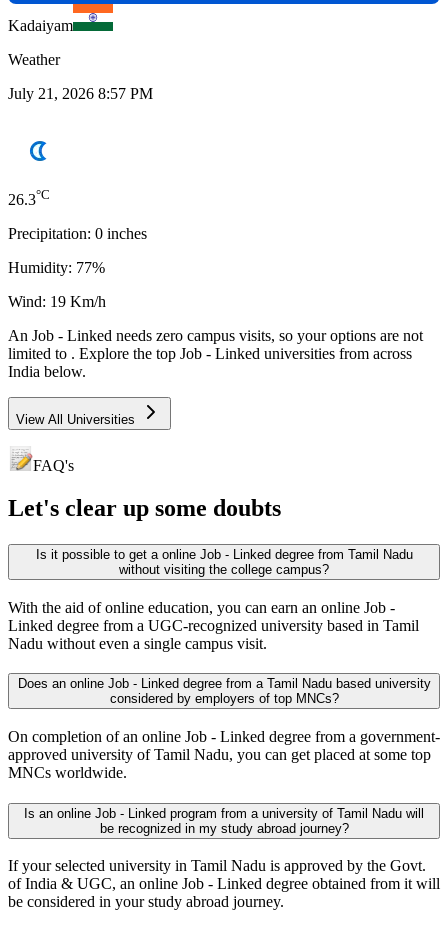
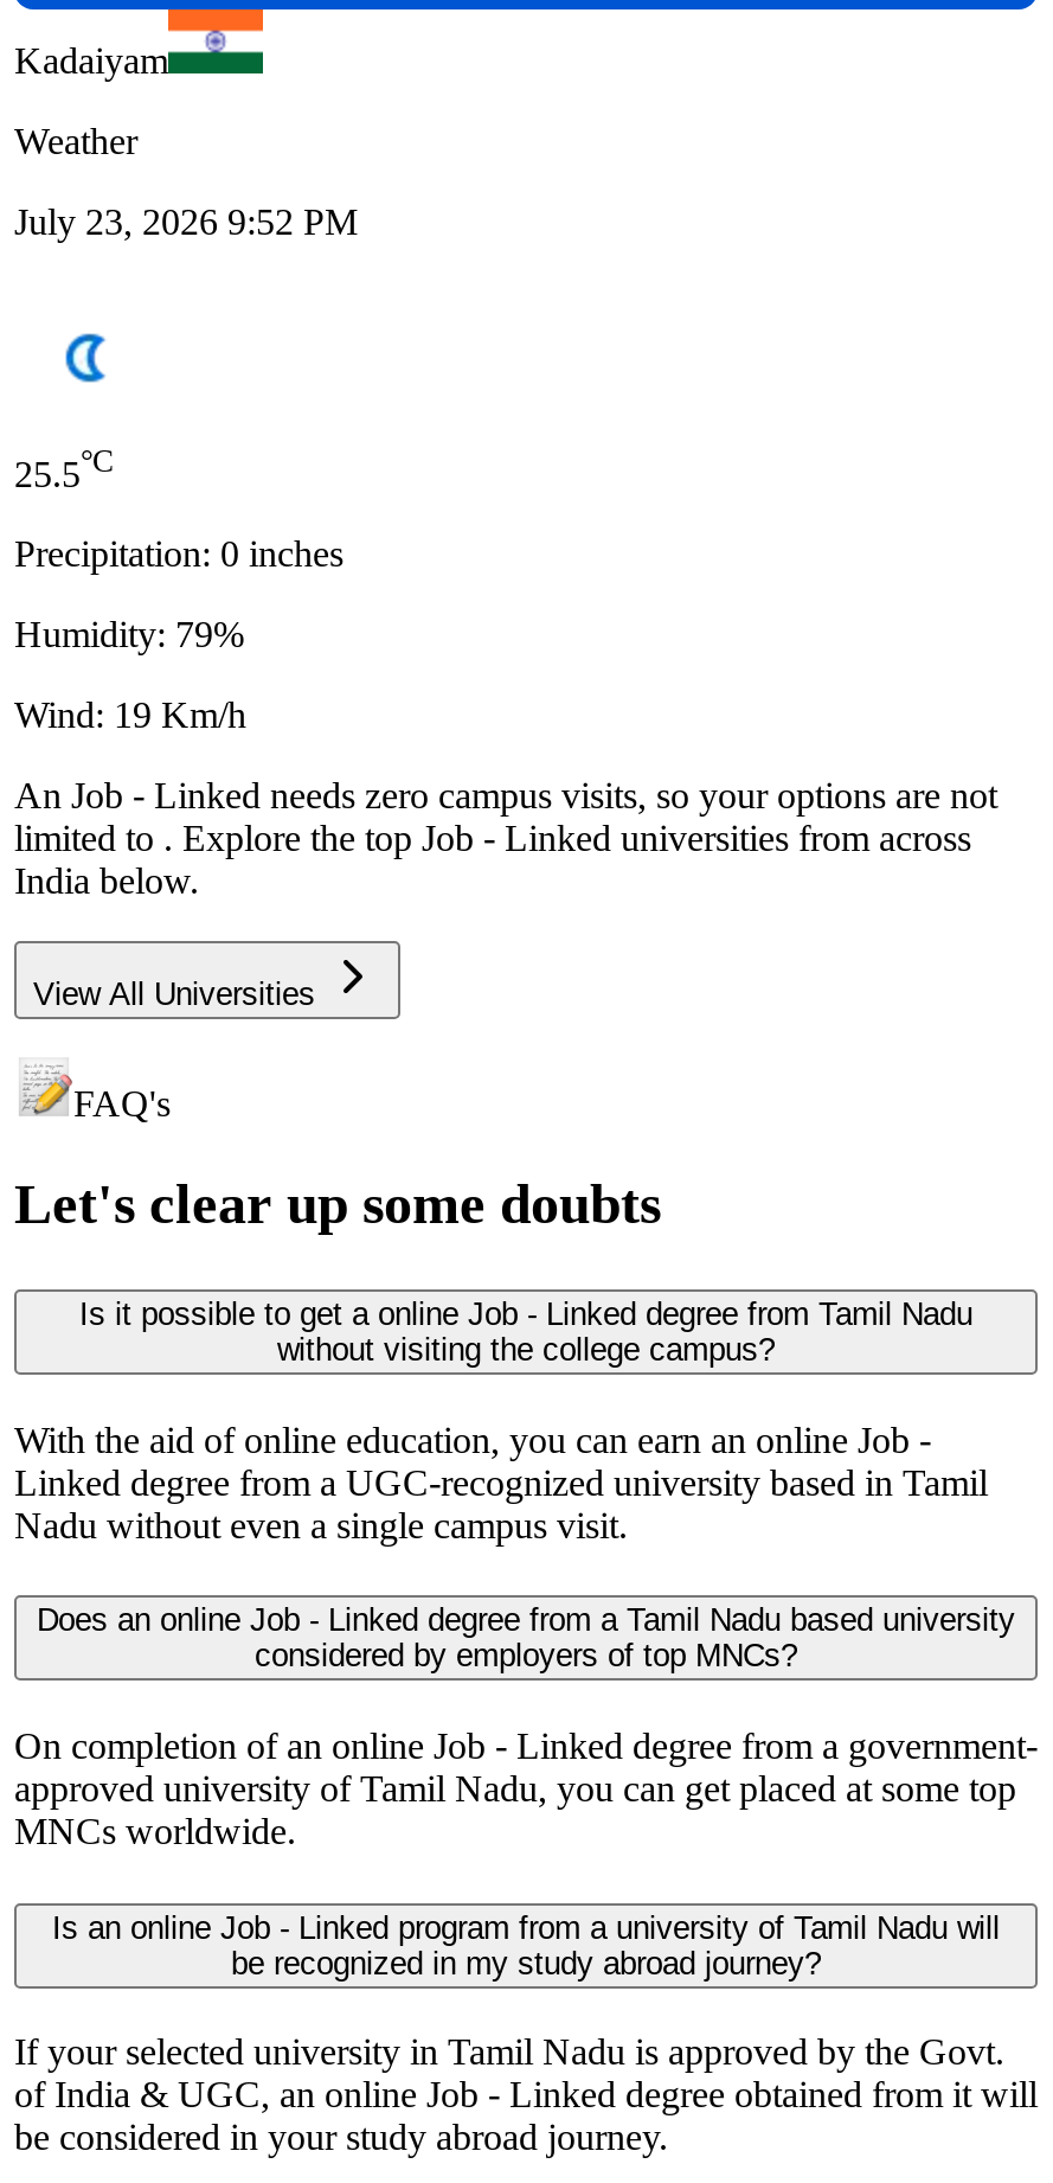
- July 21, 2026 8:57 PM
+ July 23, 2026 9:52 PM

- 26.3°C
+ 25.5°C

- Humidity: 77%
+ Humidity: 79%
